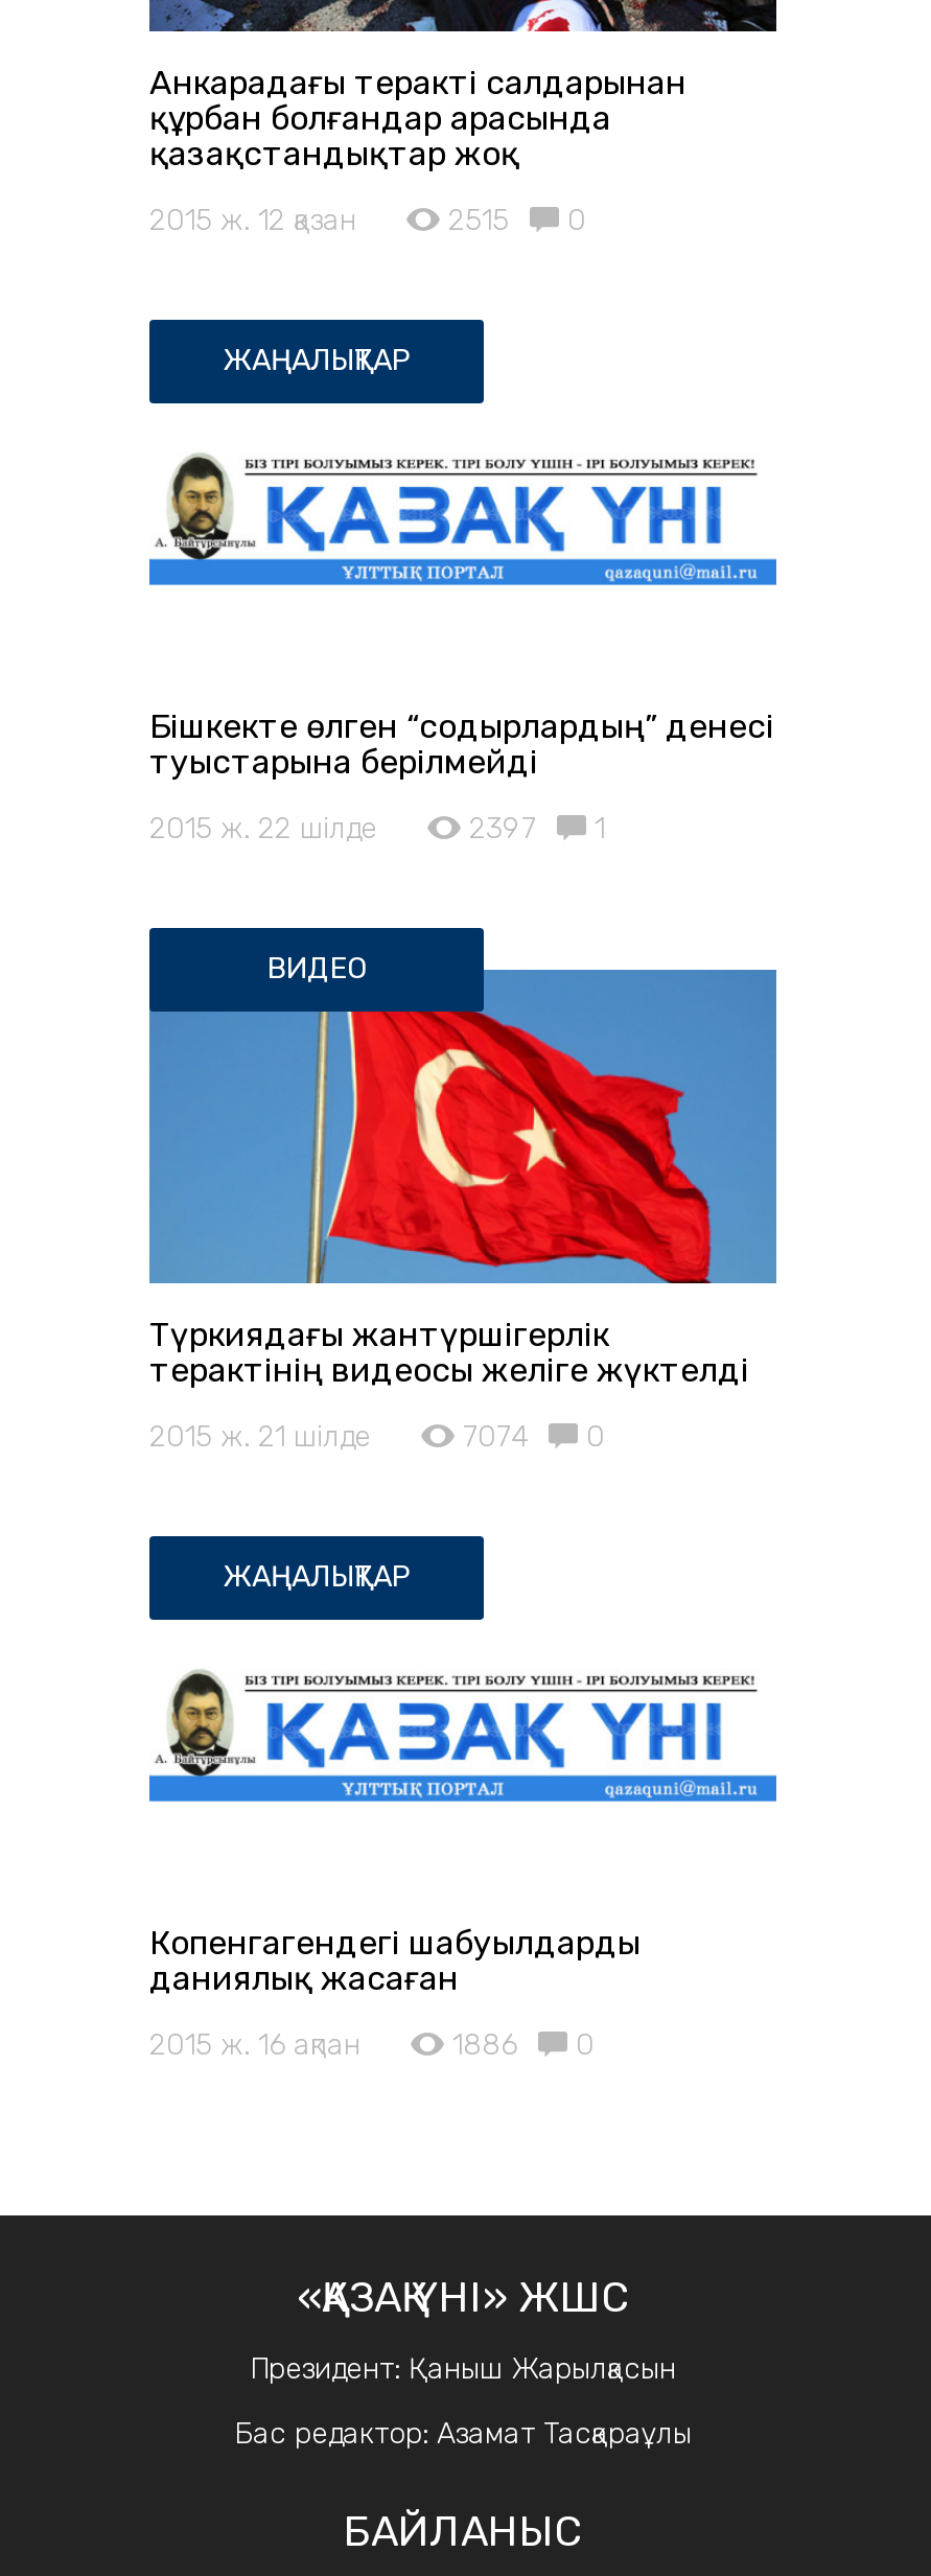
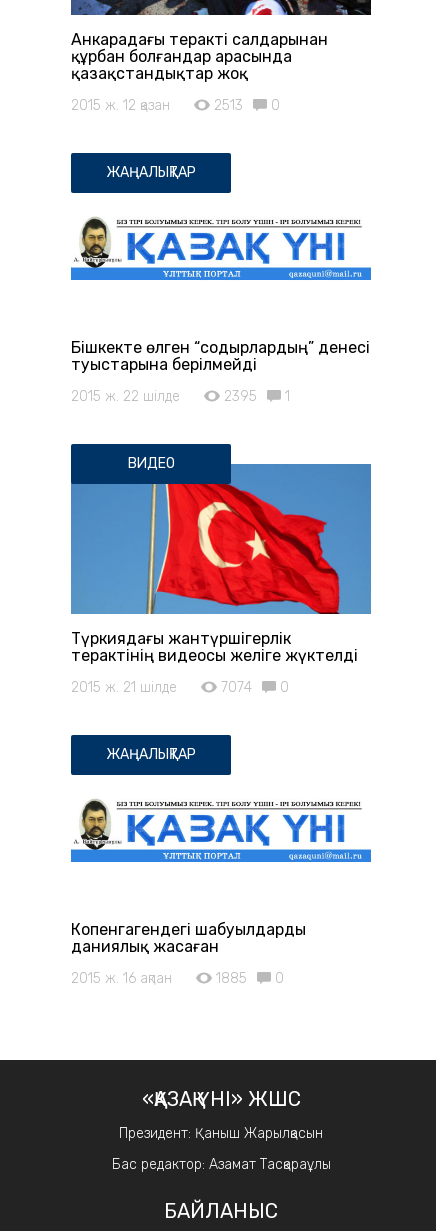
- 2515 0
+ 2513 0

- 2397 1
+ 2395 1

- 1886 0
+ 1885 0
